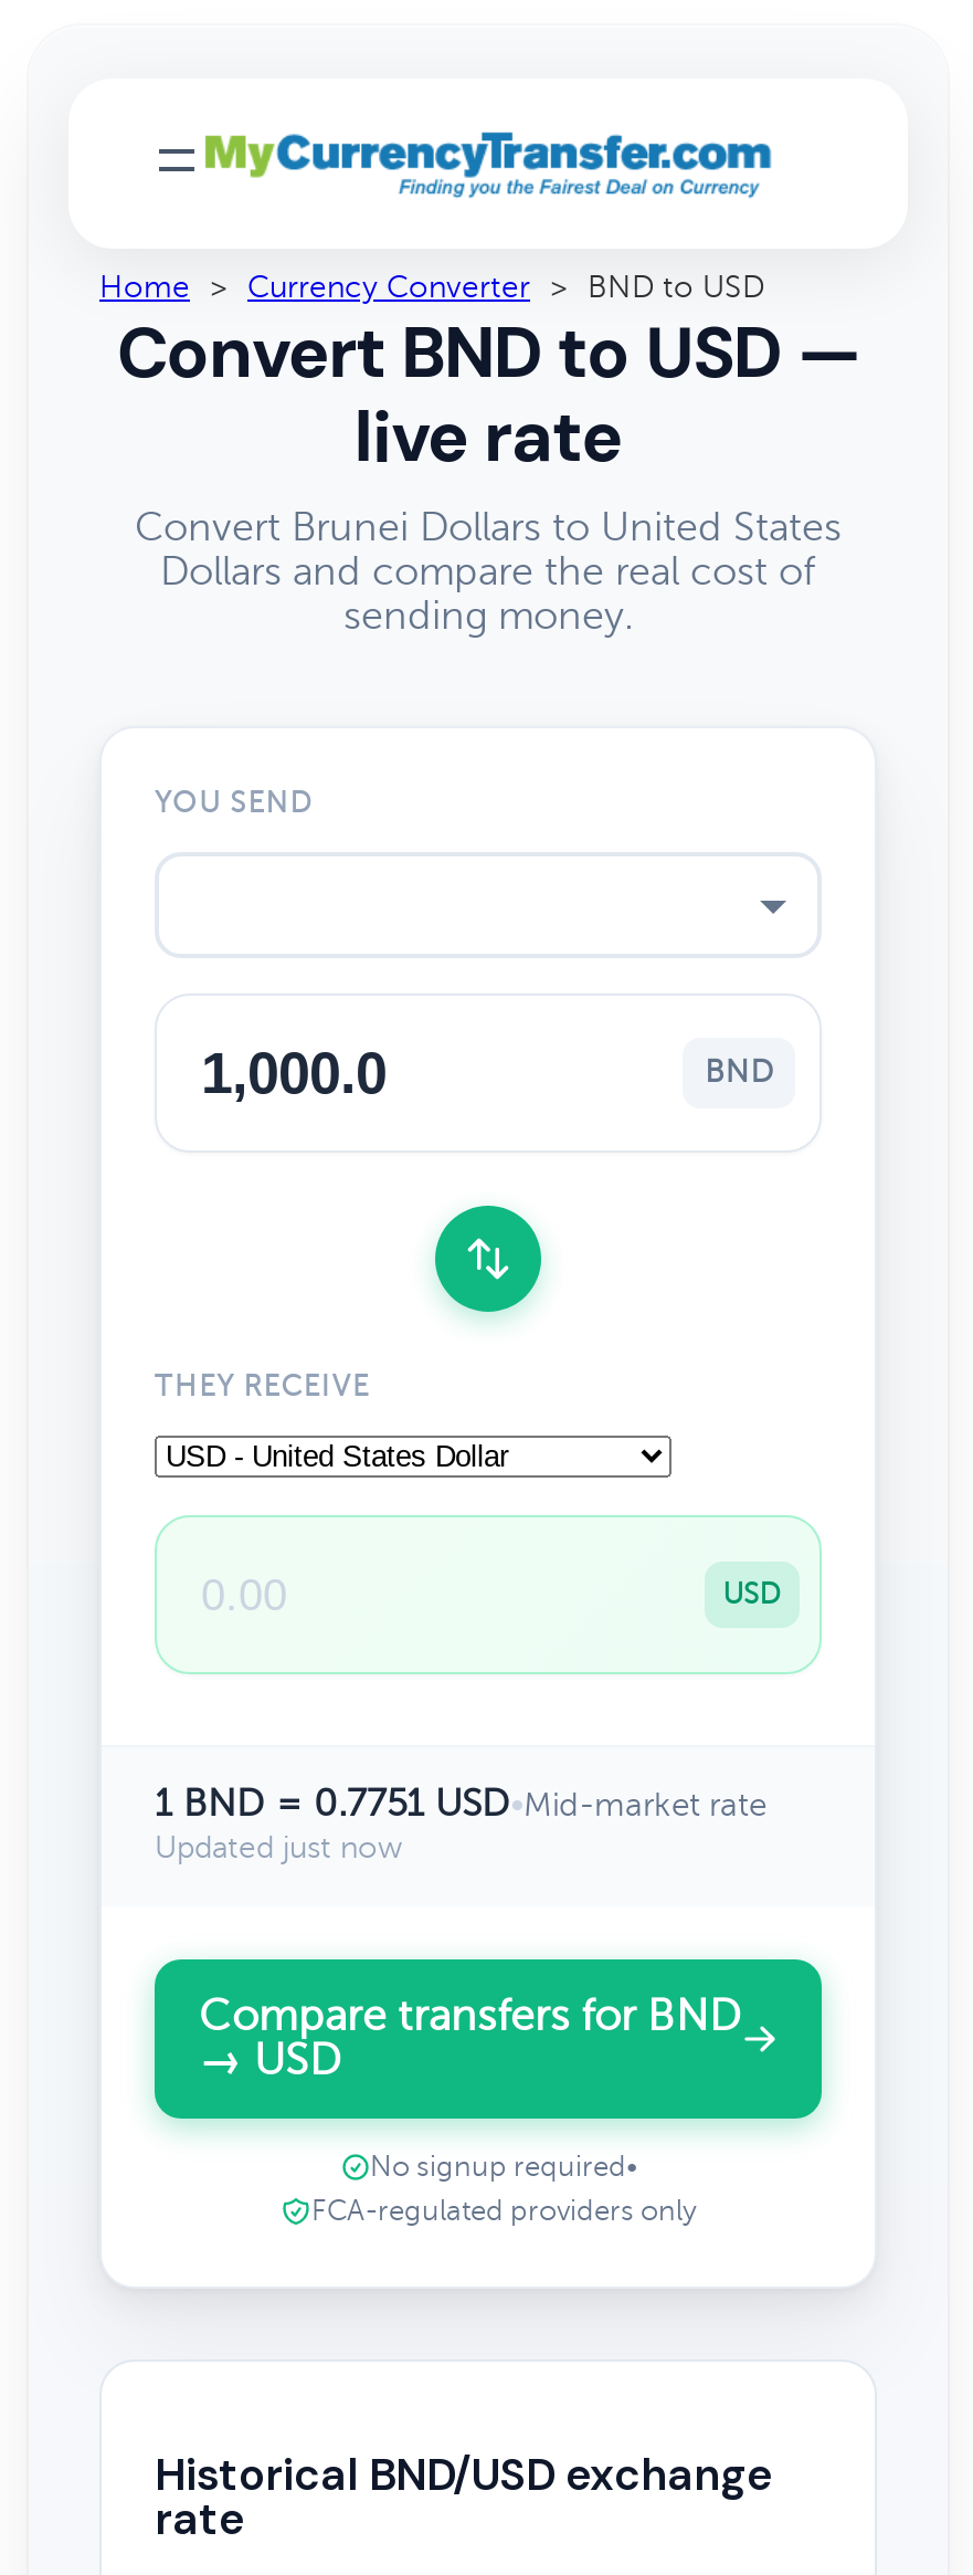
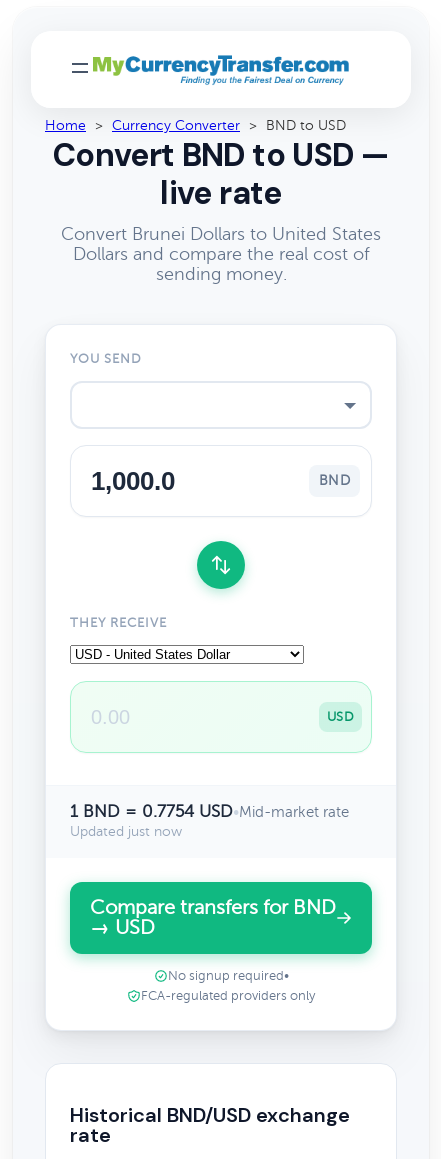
- 1 BND = 0.7751 USD • Mid-market rate
+ 1 BND = 0.7754 USD • Mid-market rate
